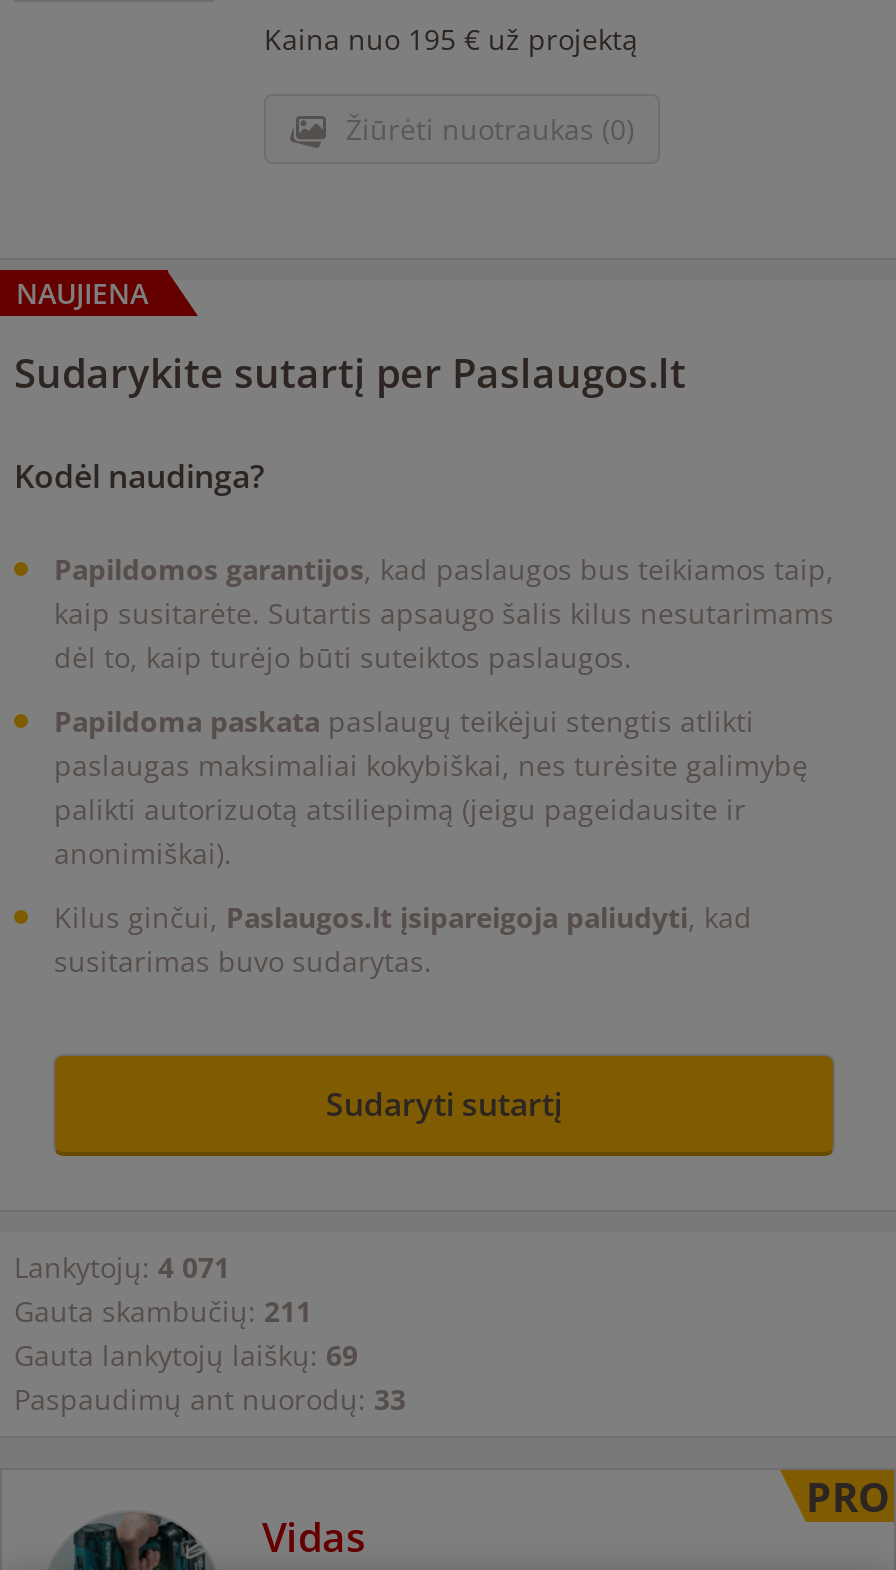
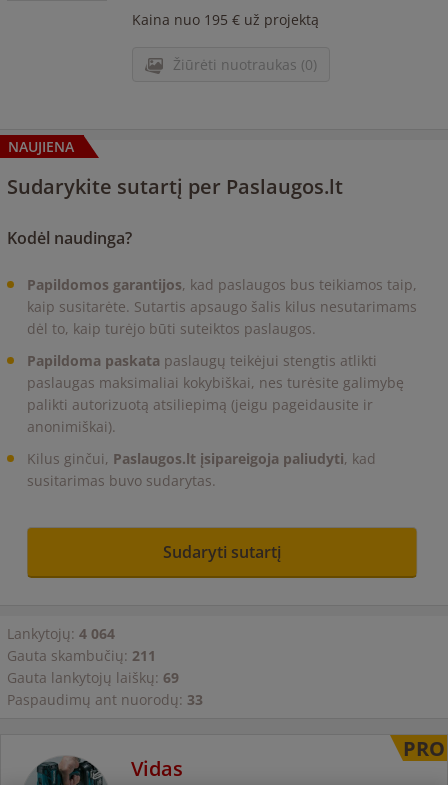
- Lankytojų: 4 071
+ Lankytojų: 4 064
